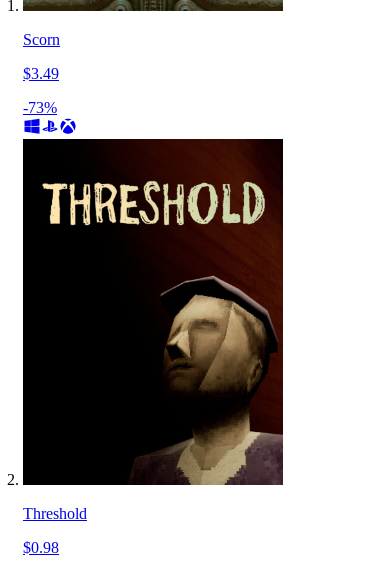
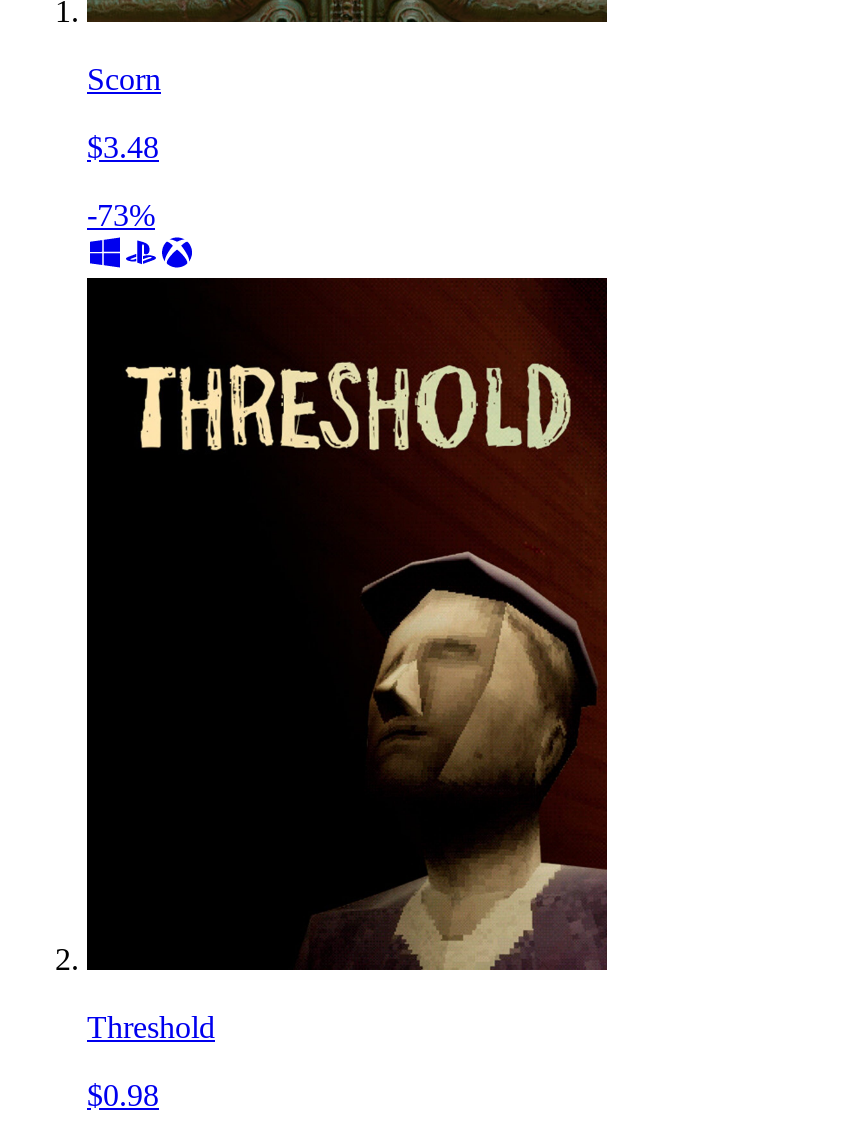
- $3.49
+ $3.48
